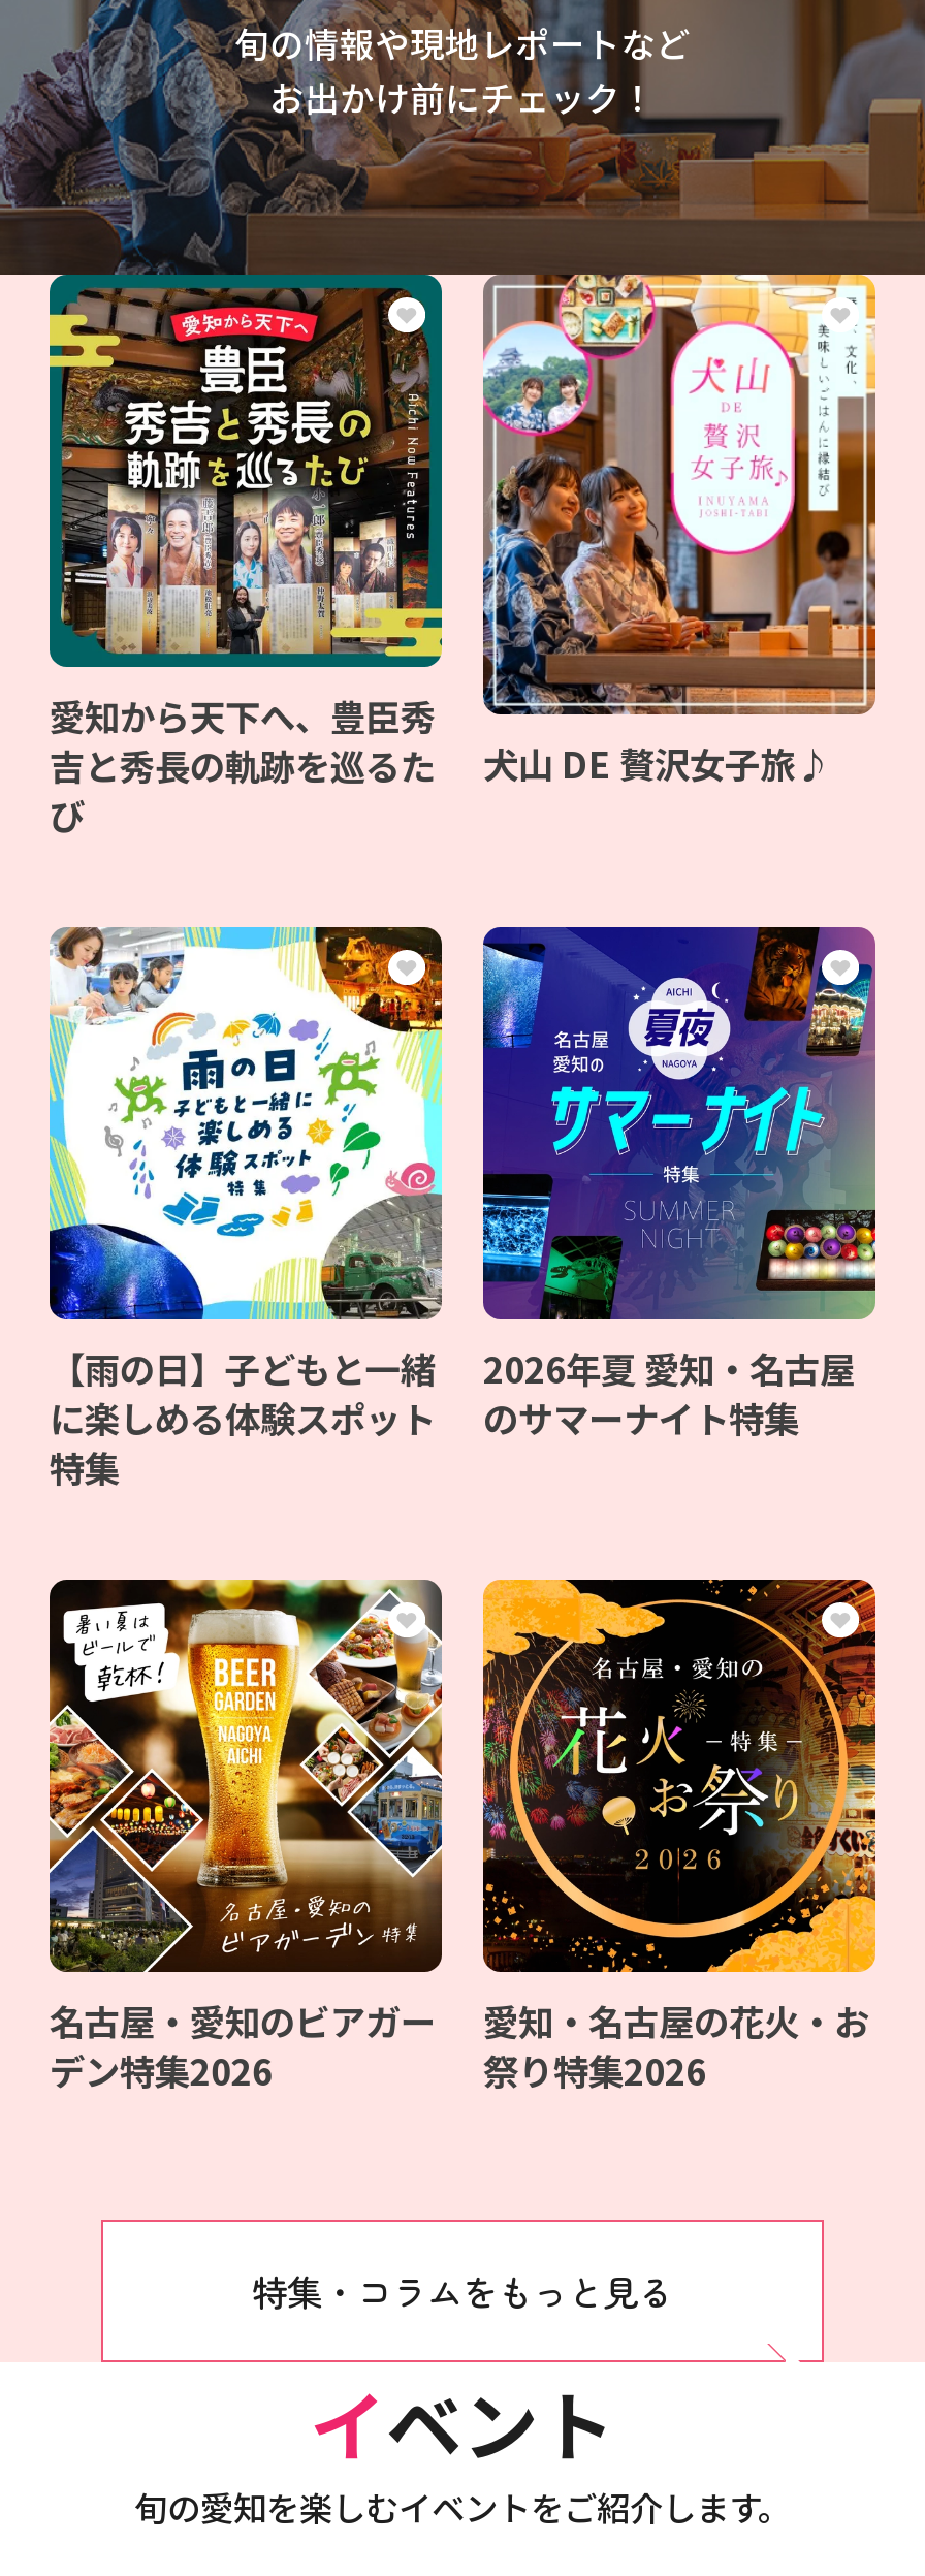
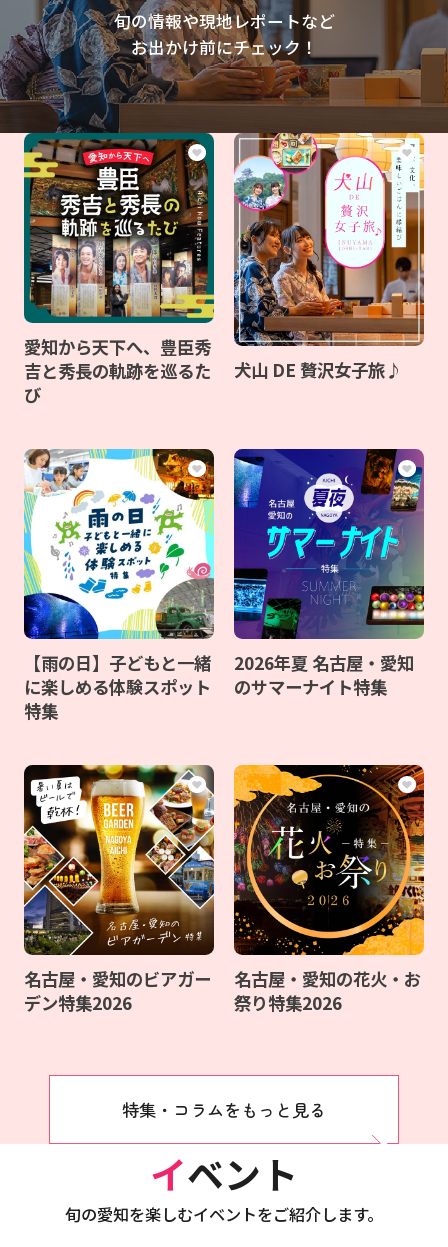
- 2026年夏 愛知・名古屋
+ 2026年夏 名古屋・愛知

- 愛知・名古屋の花火・お
+ 名古屋・愛知の花火・お
